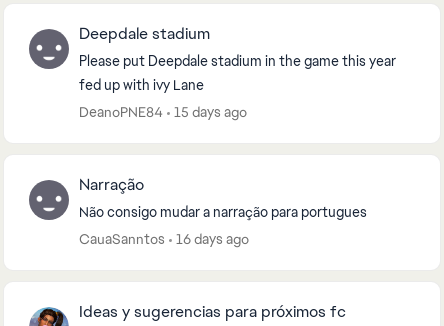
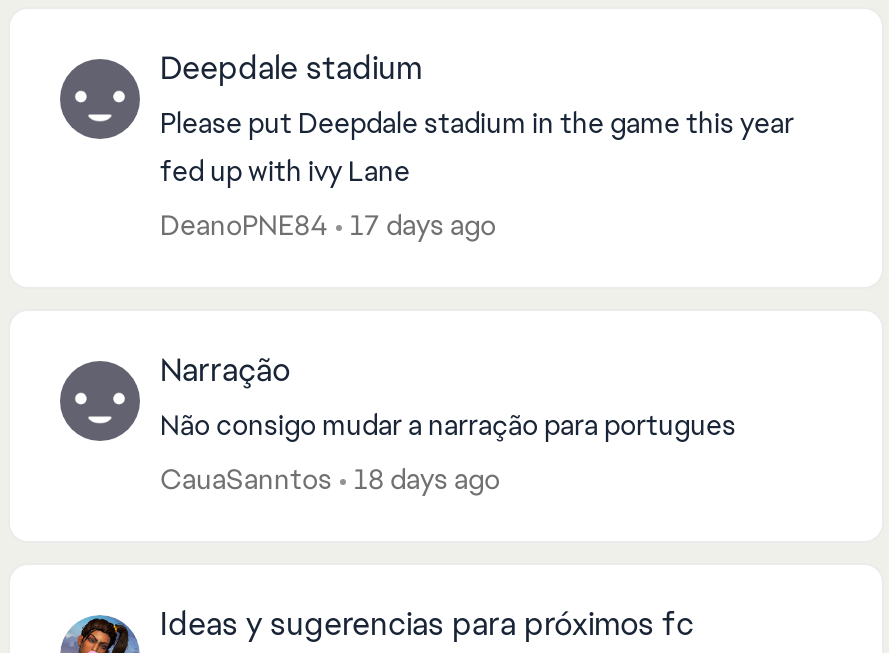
- DeanoPNE84 15 days ago
+ DeanoPNE84 17 days ago

- CauaSanntos 16 days ago
+ CauaSanntos 18 days ago
